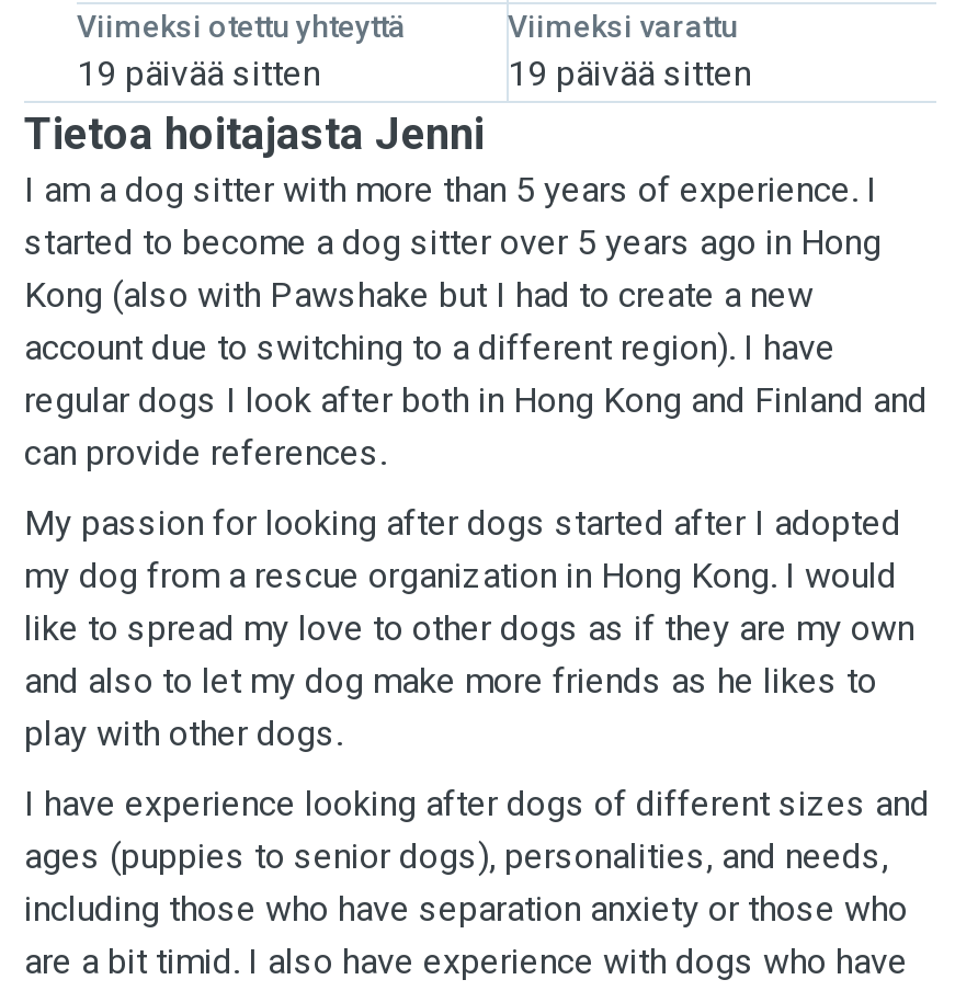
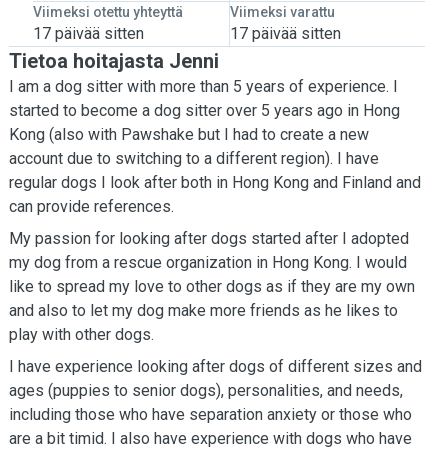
- 19 päivää sitten
+ 17 päivää sitten

- 19 päivää sitten
+ 17 päivää sitten
